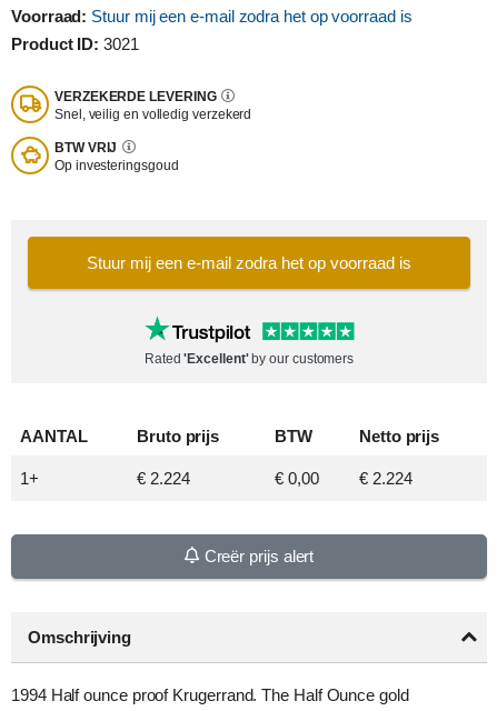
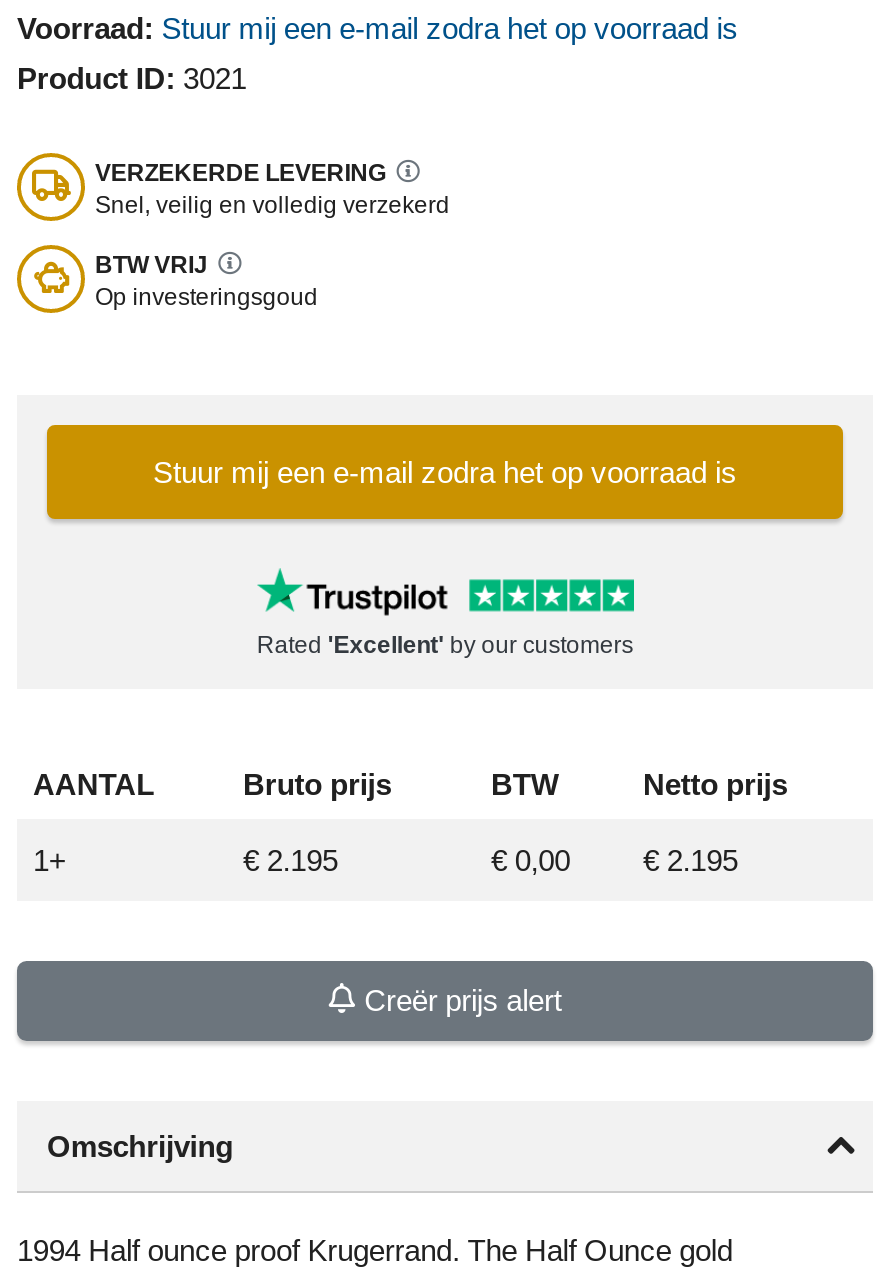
- € 2.224
+ € 2.195

- € 2.224
+ € 2.195
